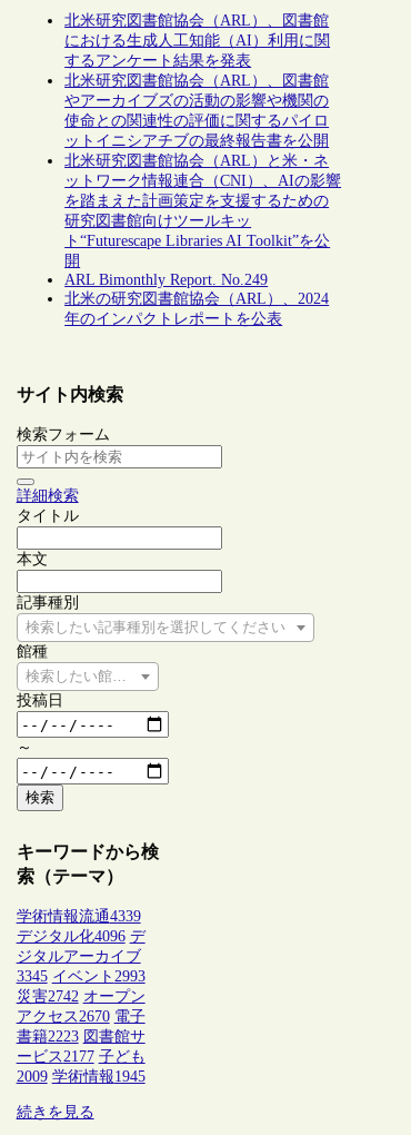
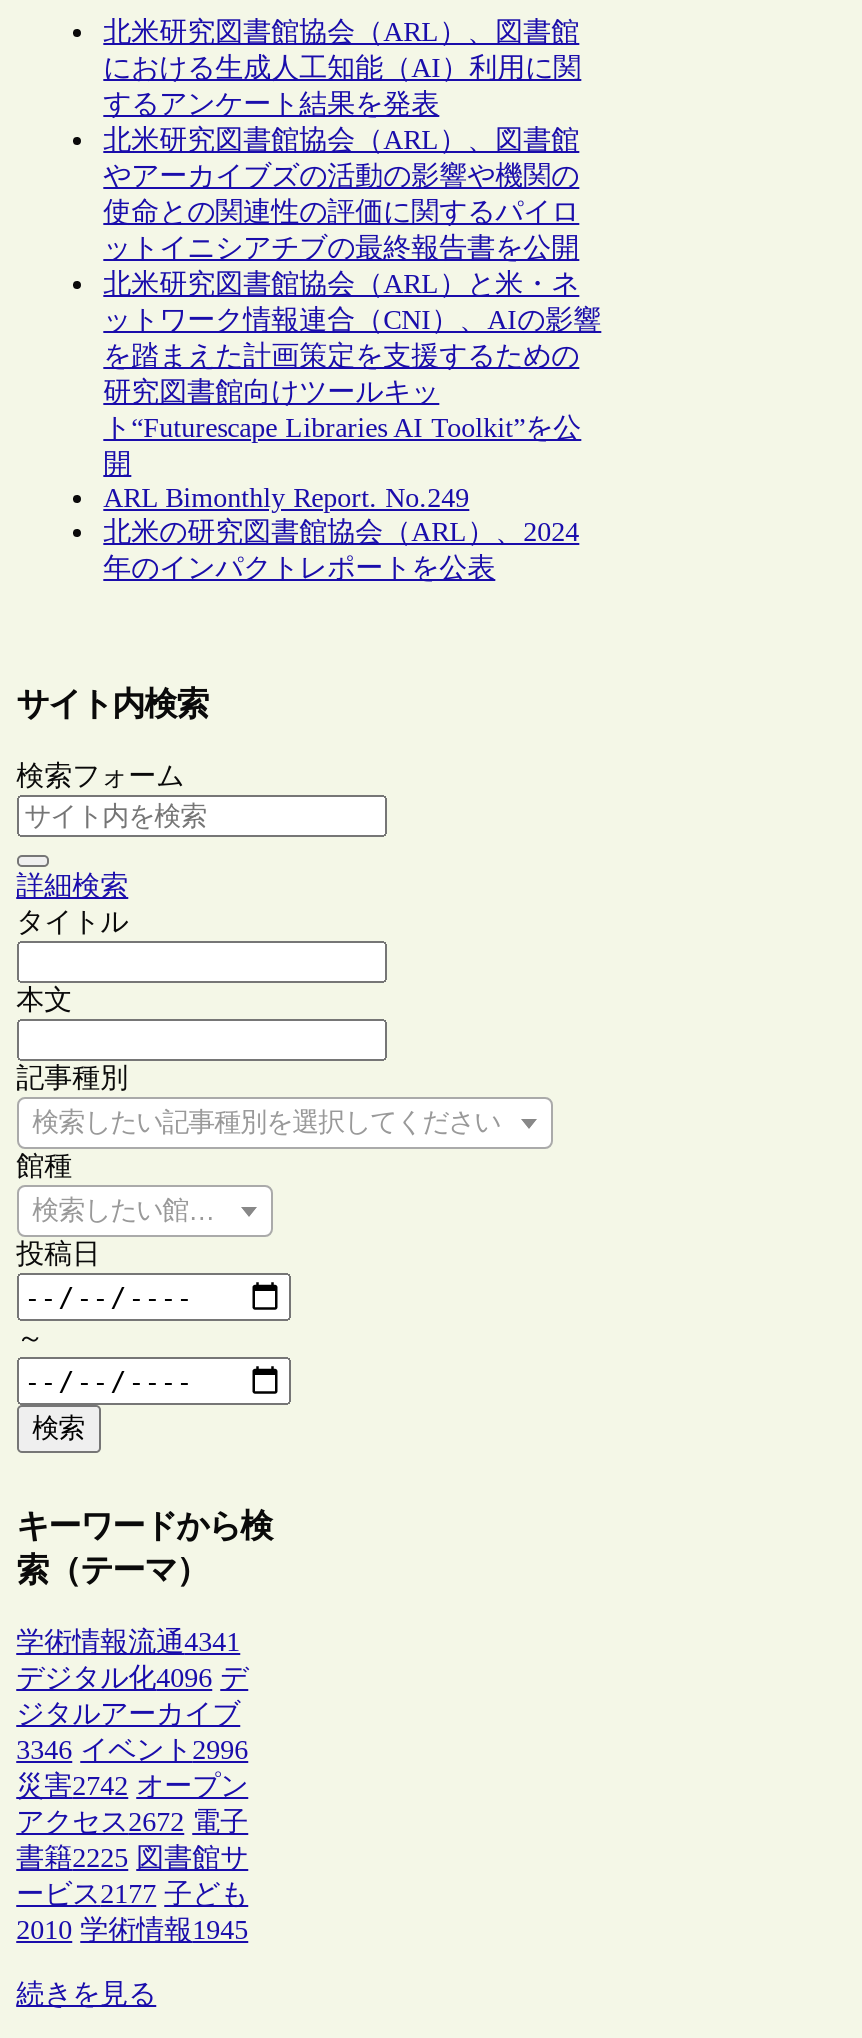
- 学術情報流通4339
+ 学術情報流通4341

- 3345 イベント2993
+ 3346 イベント2996

- アクセス2670 電子
+ アクセス2672 電子

- 書籍2223 図書館サ
+ 書籍2225 図書館サ

- 2009 学術情報1945
+ 2010 学術情報1945
